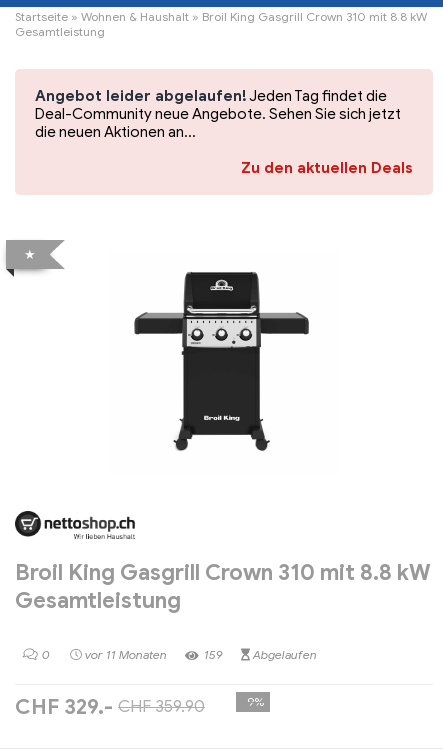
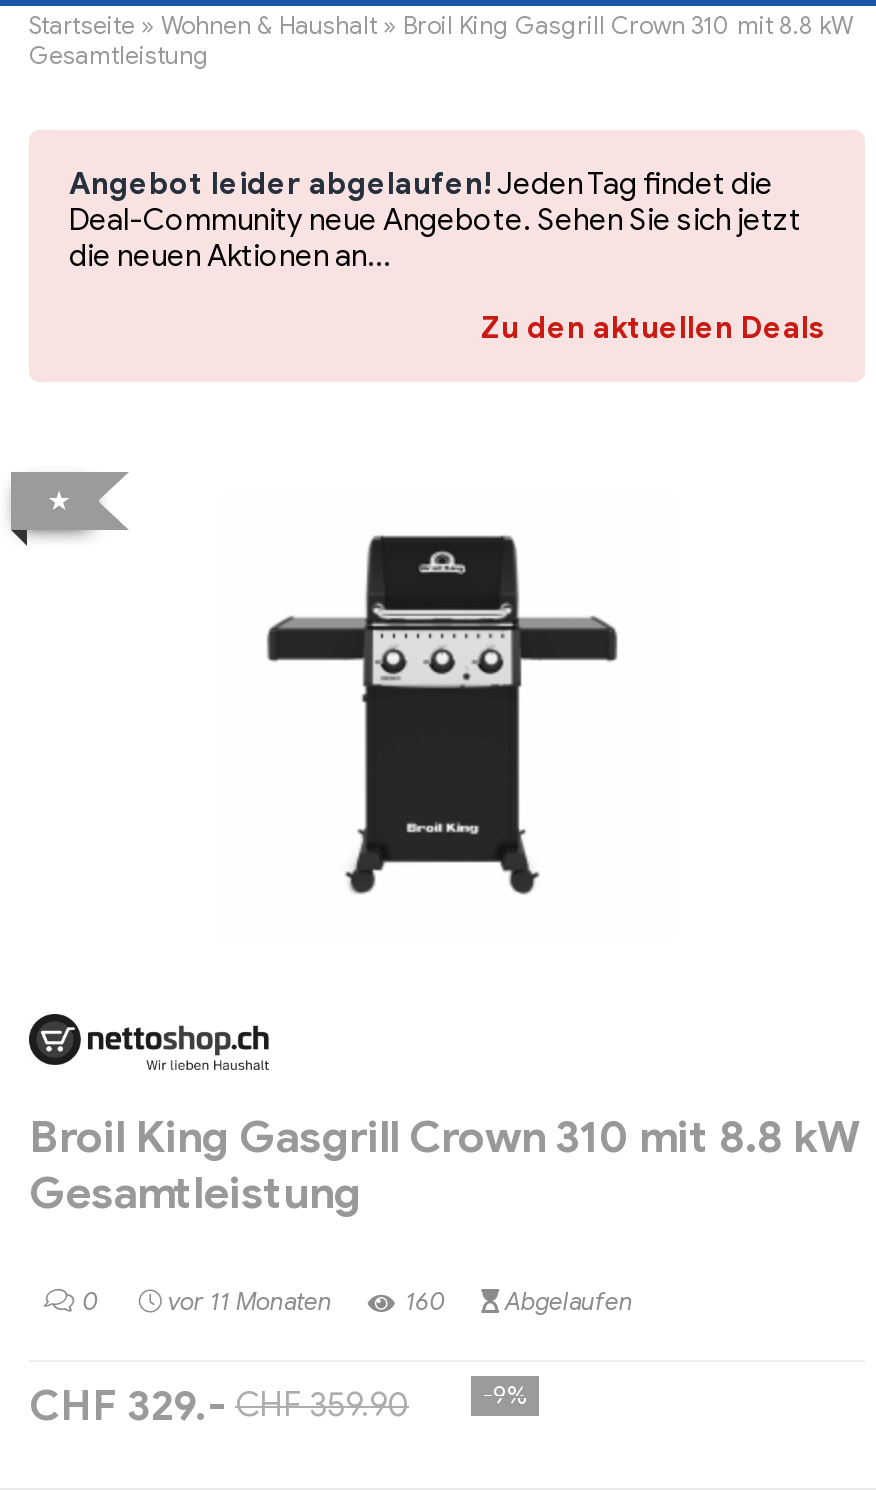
- 159 Abgelaufen
+ 160 Abgelaufen
